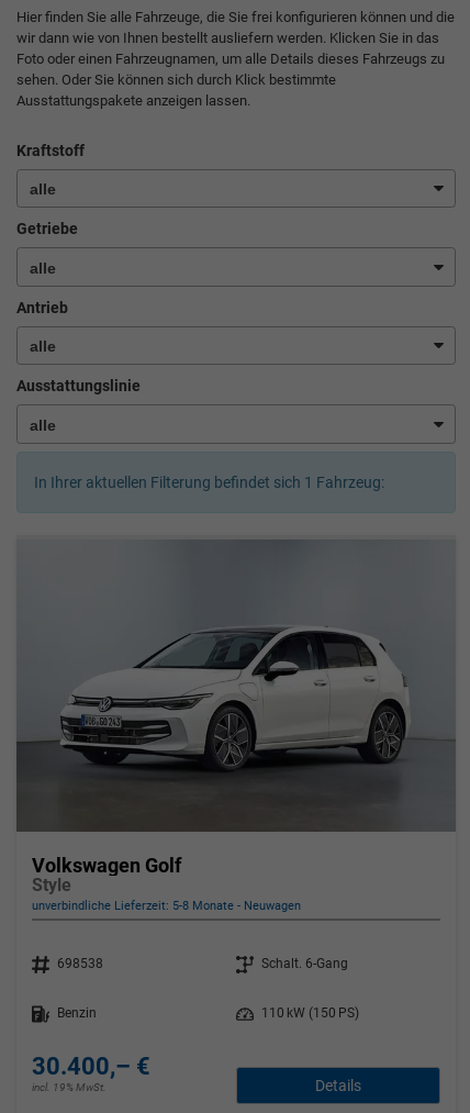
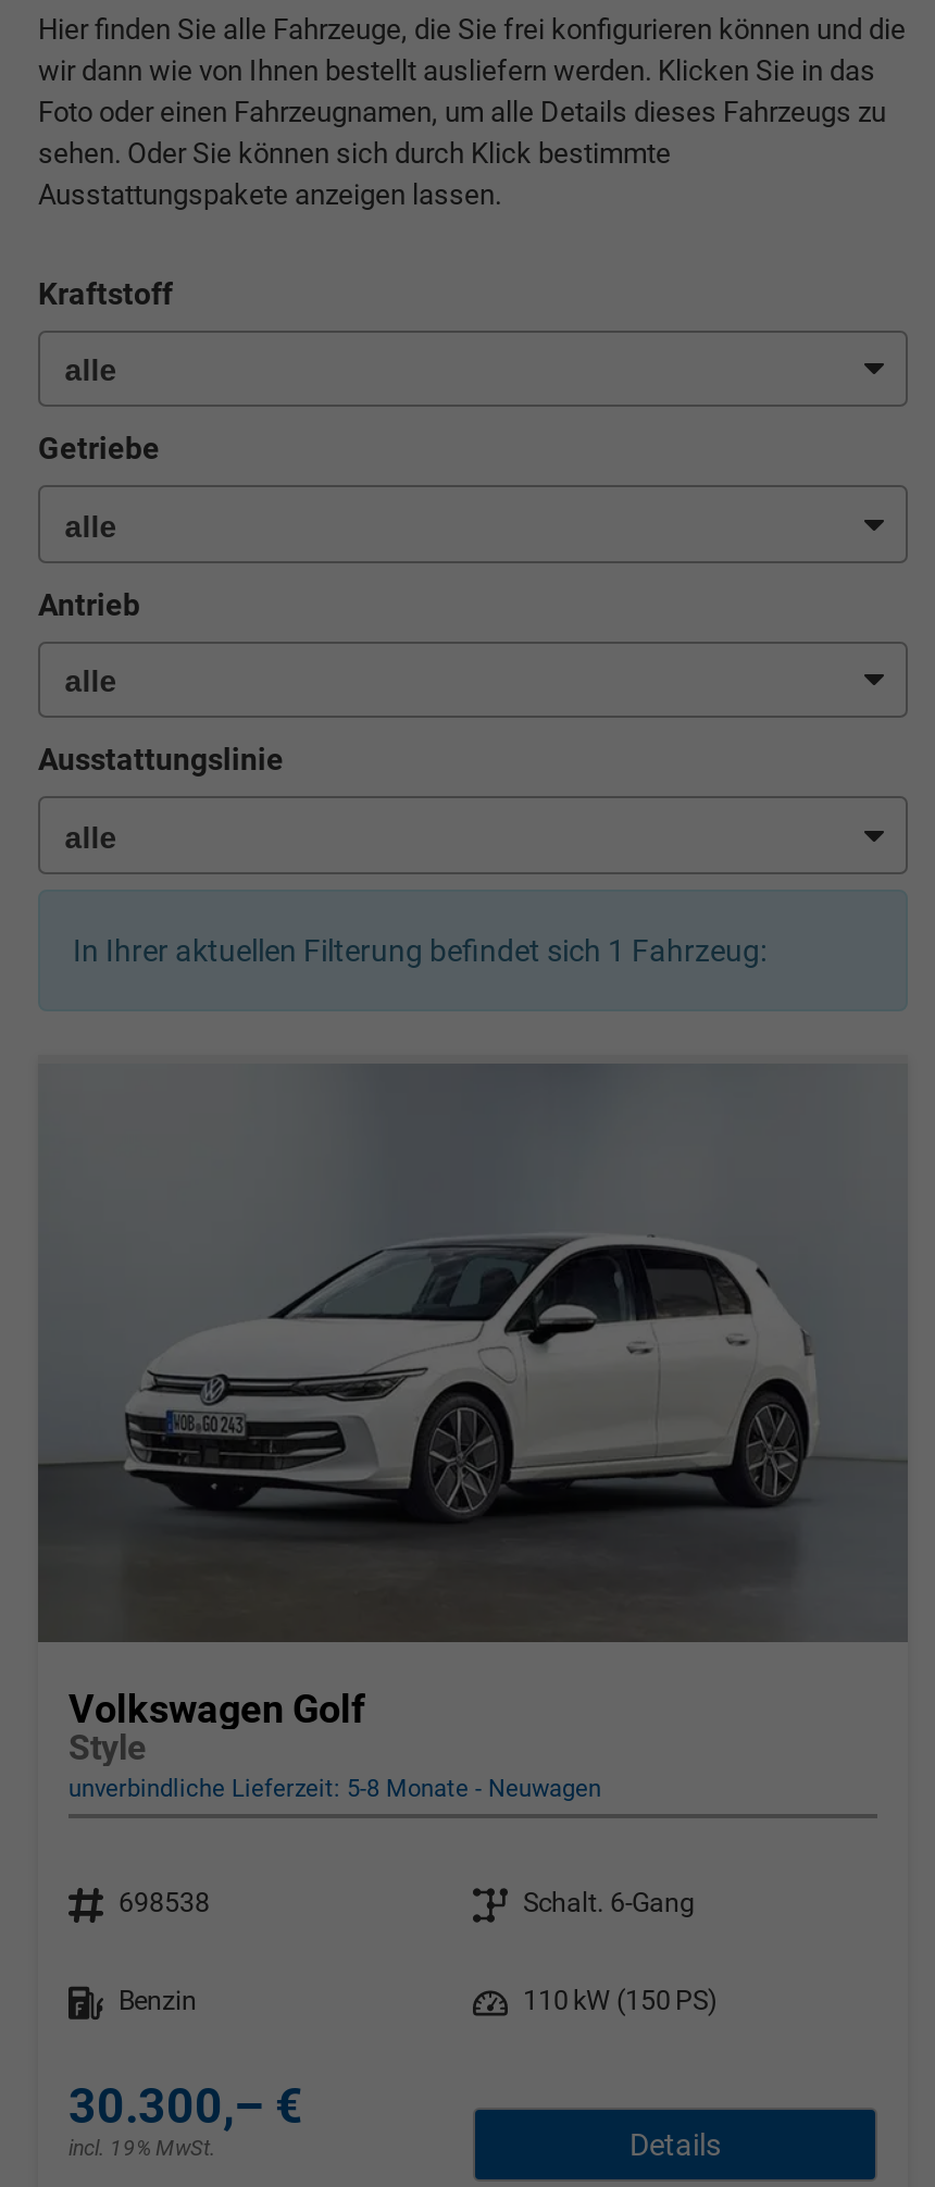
- 30.400,– €
+ 30.300,– €
